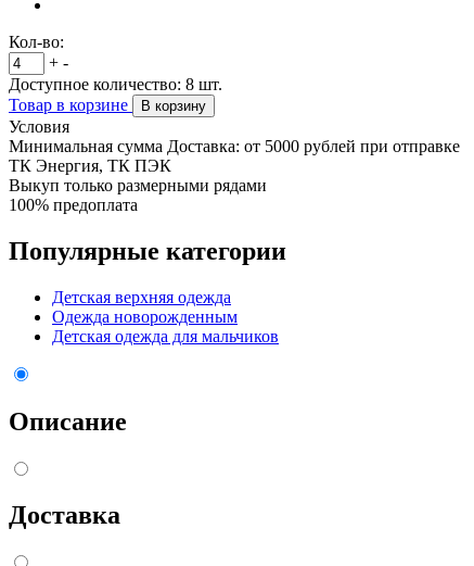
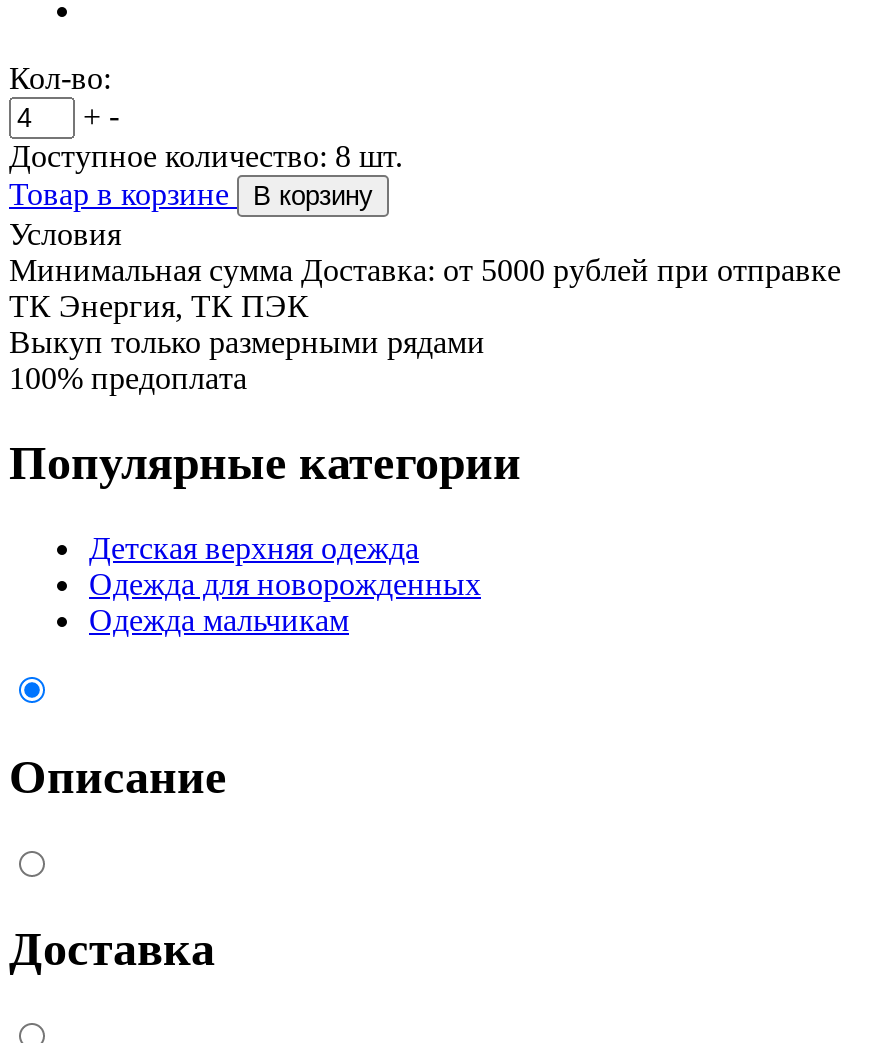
- Одежда новорожденным
- Детская одежда для мальчиков
+ Одежда для новорожденных
+ Одежда мальчикам
